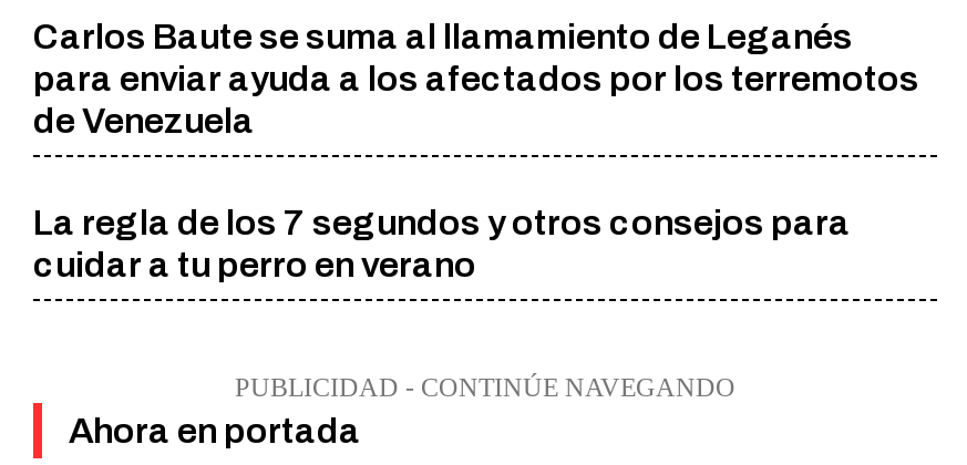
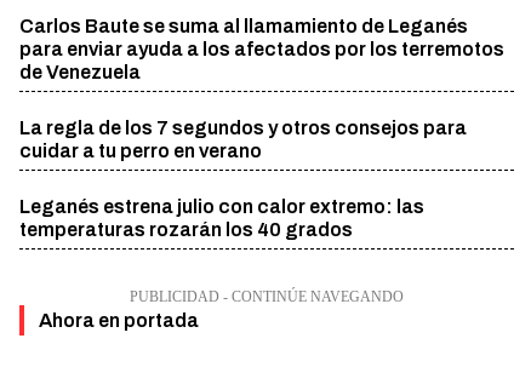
+ Leganés estrena julio con calor extremo: las
+ temperaturas rozarán los 40 grados
